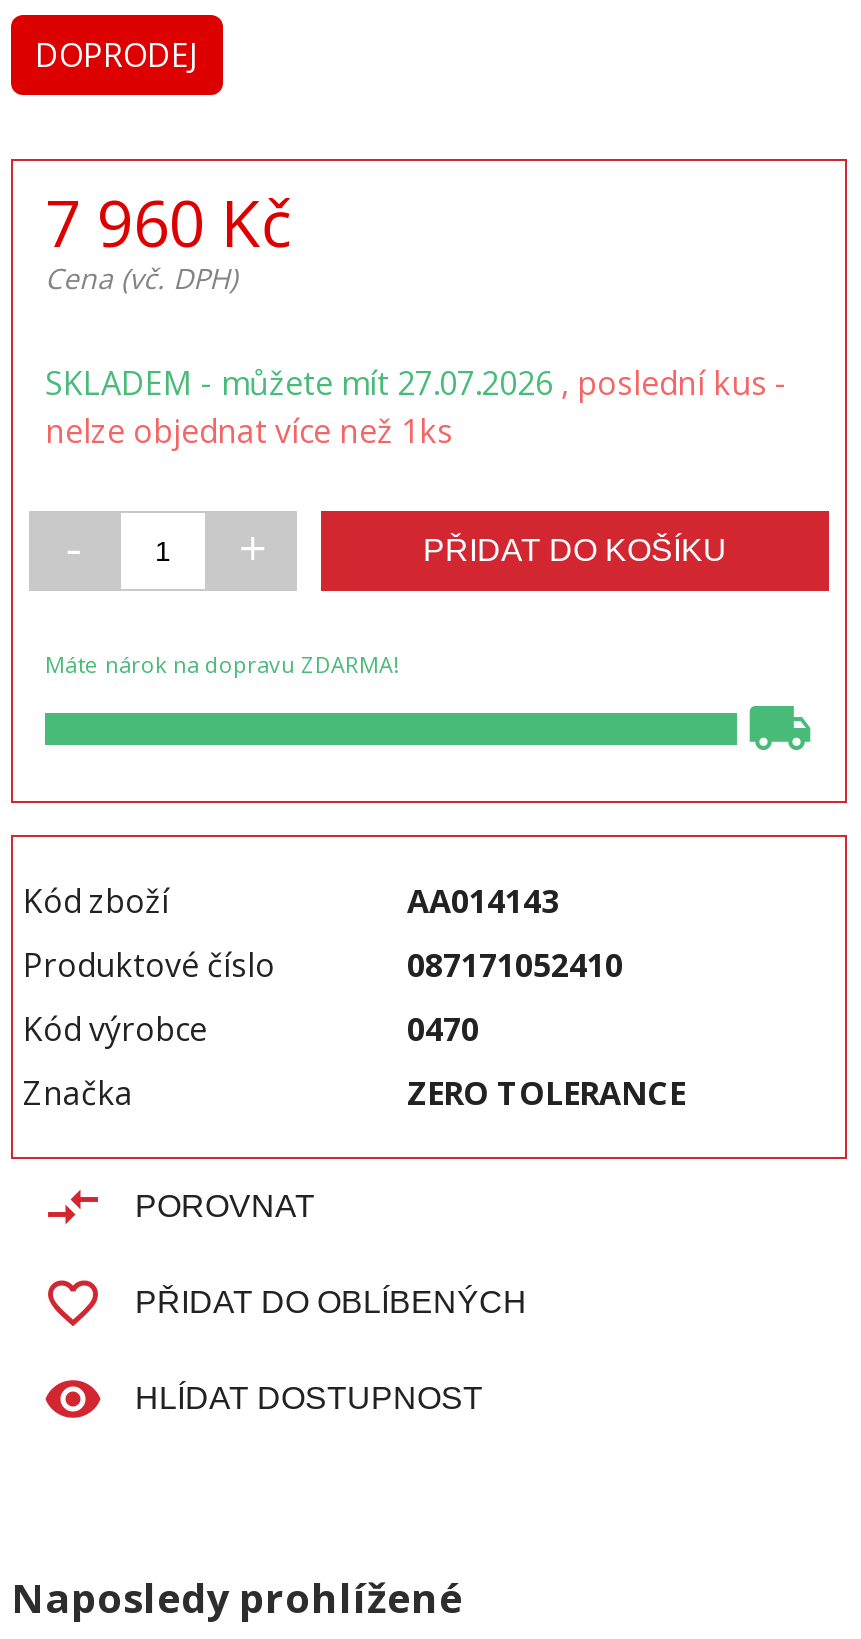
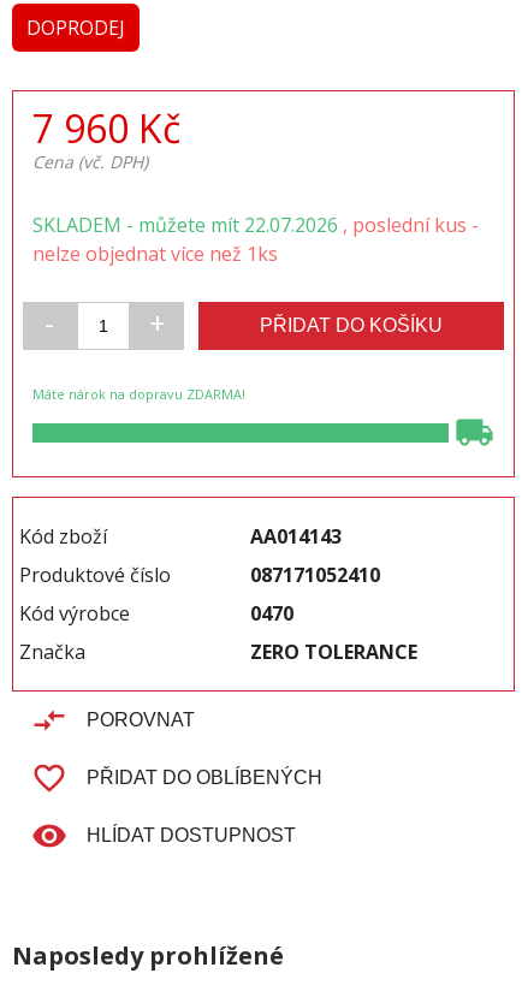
- SKLADEM - můžete mít 27.07.2026 , poslední kus -
+ SKLADEM - můžete mít 22.07.2026 , poslední kus -
